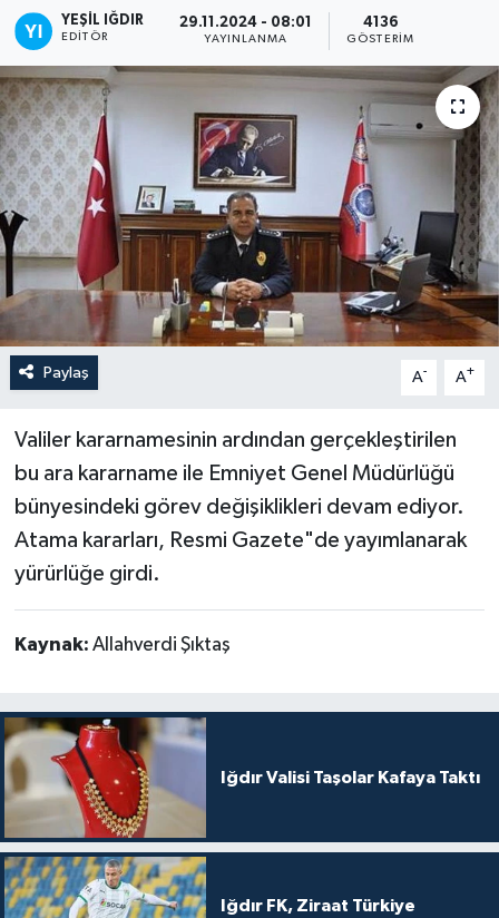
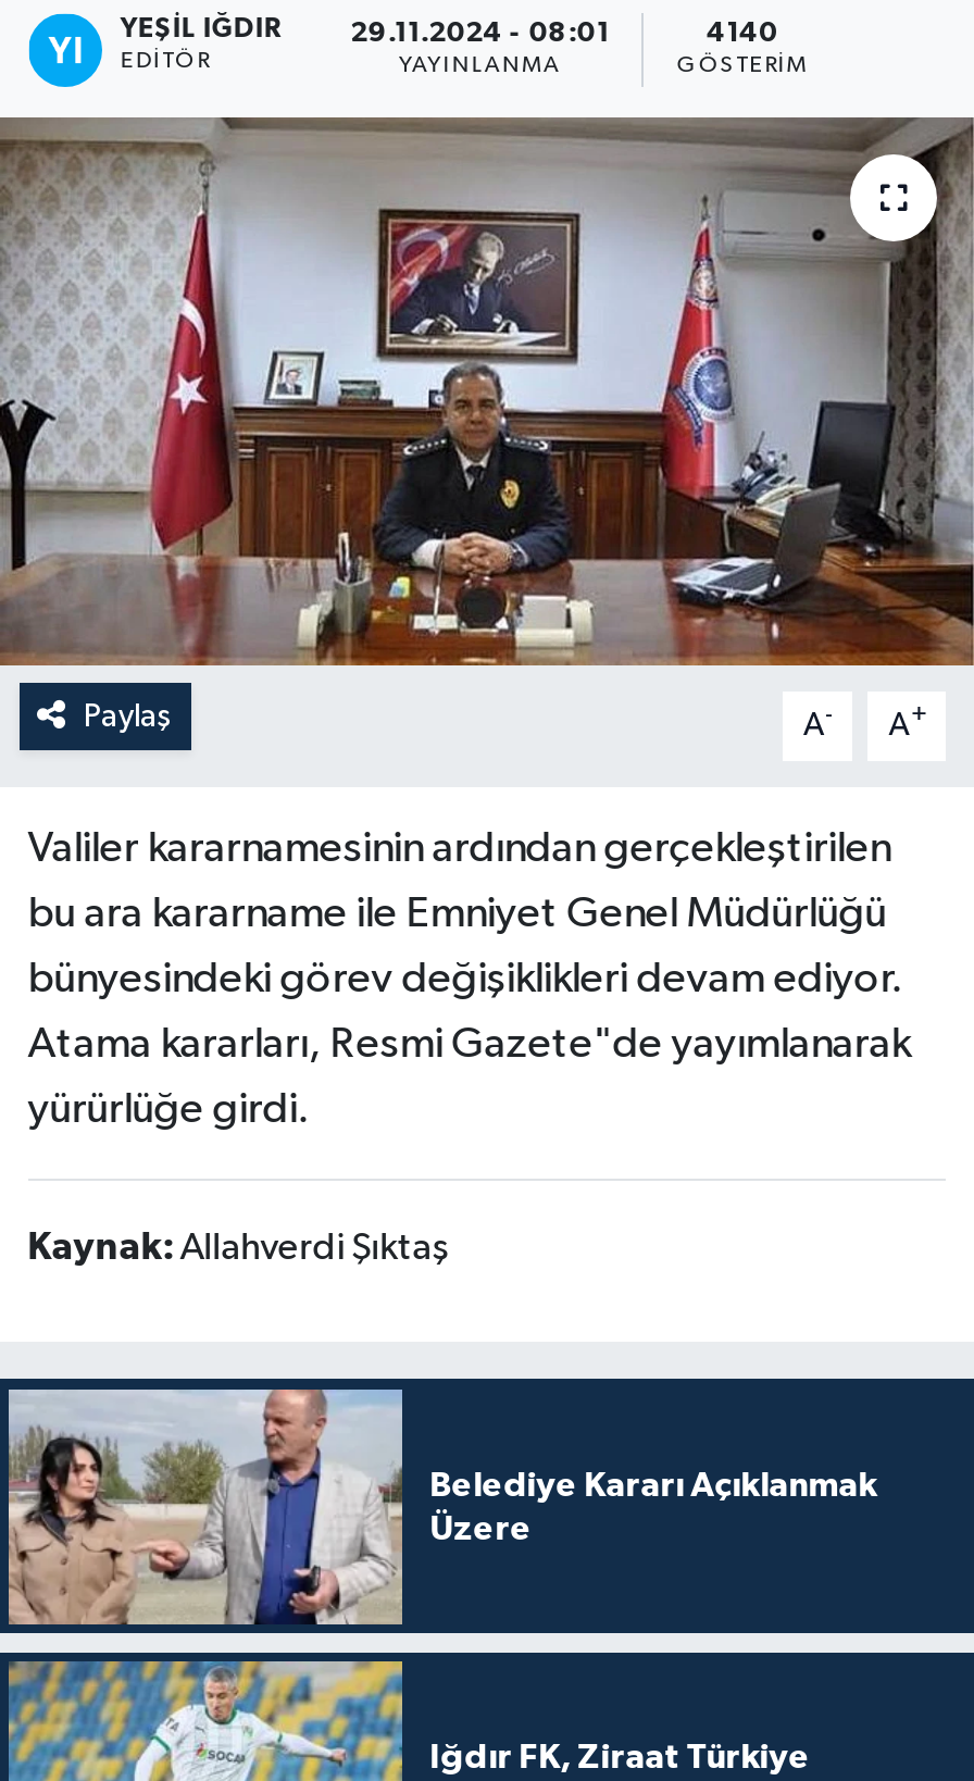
- 4136
+ 4140

- [image]
- Iğdır Valisi Taşolar Kafaya Taktı
+ [image]
+ Belediye Kararı Açıklanmak
+ Üzere
